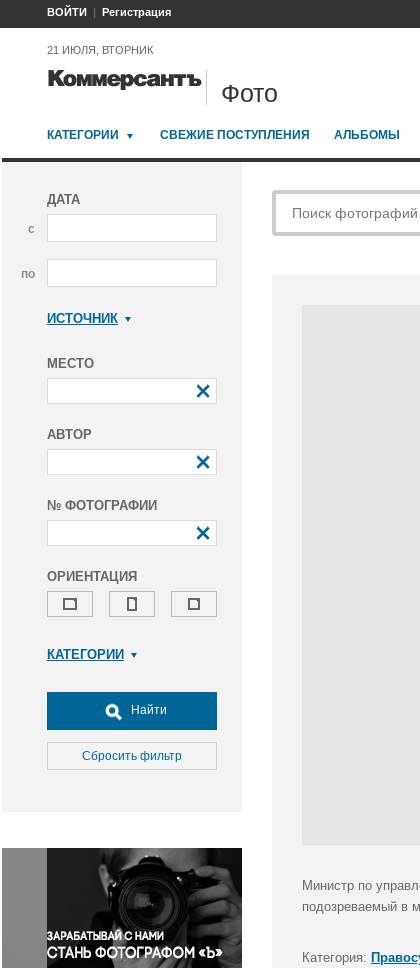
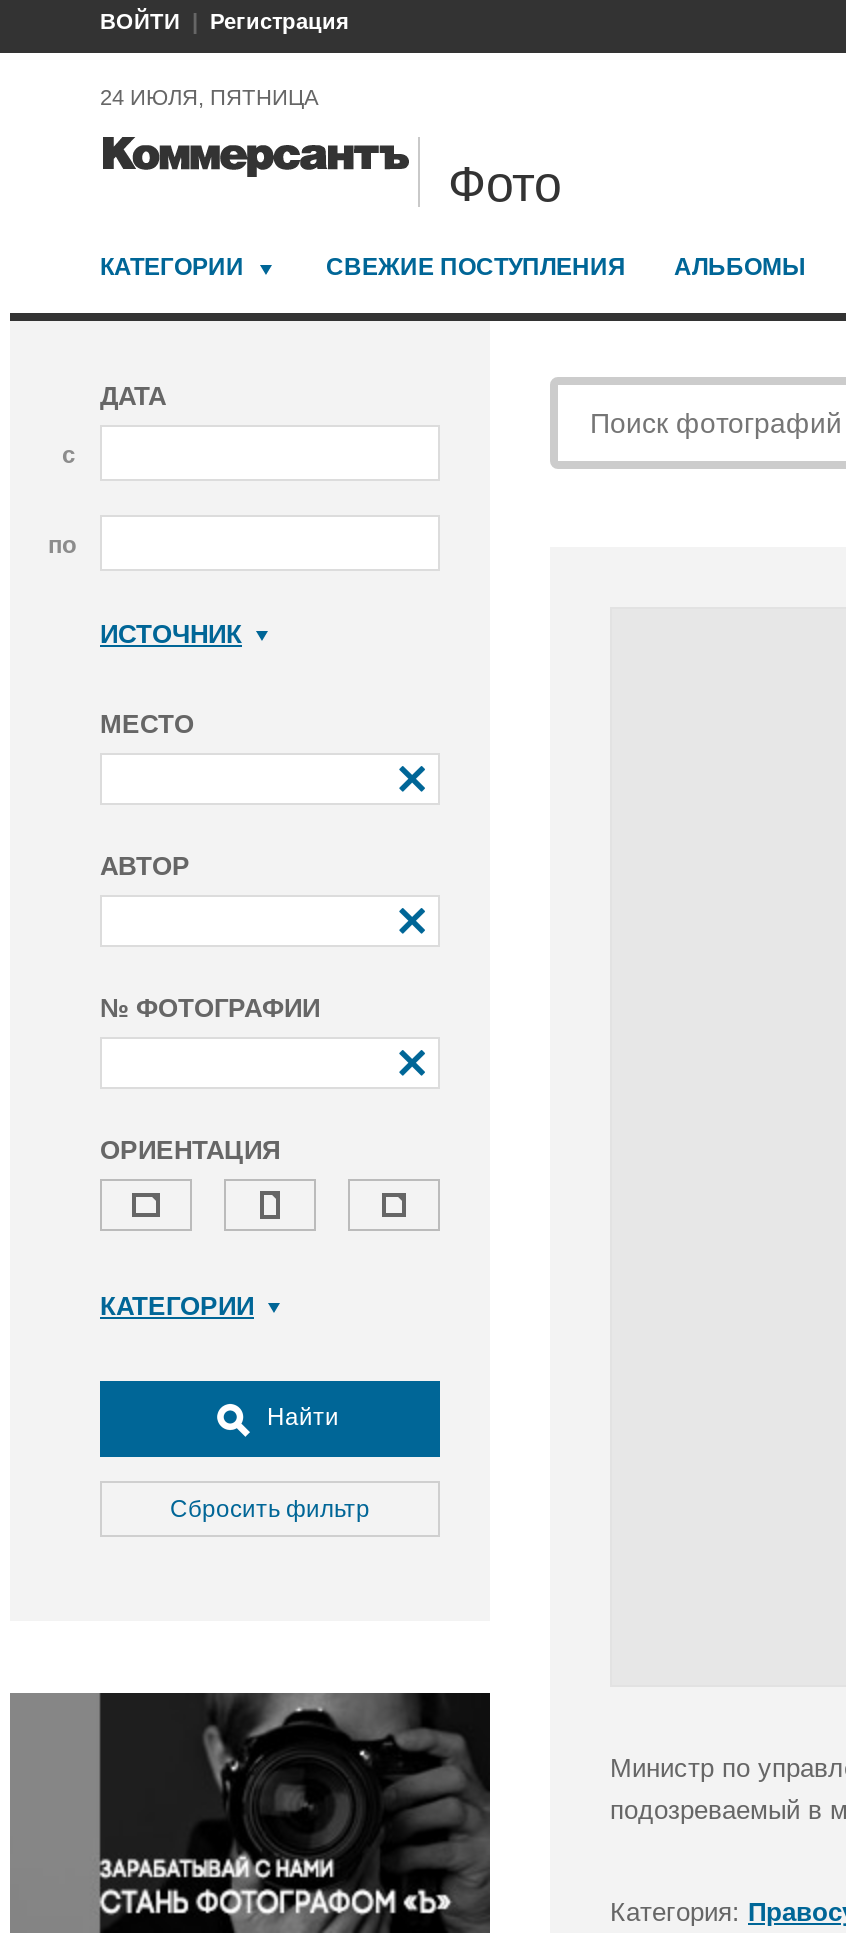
- 21 ИЮЛЯ, ВТОРНИК
+ 24 ИЮЛЯ, ПЯТНИЦА
